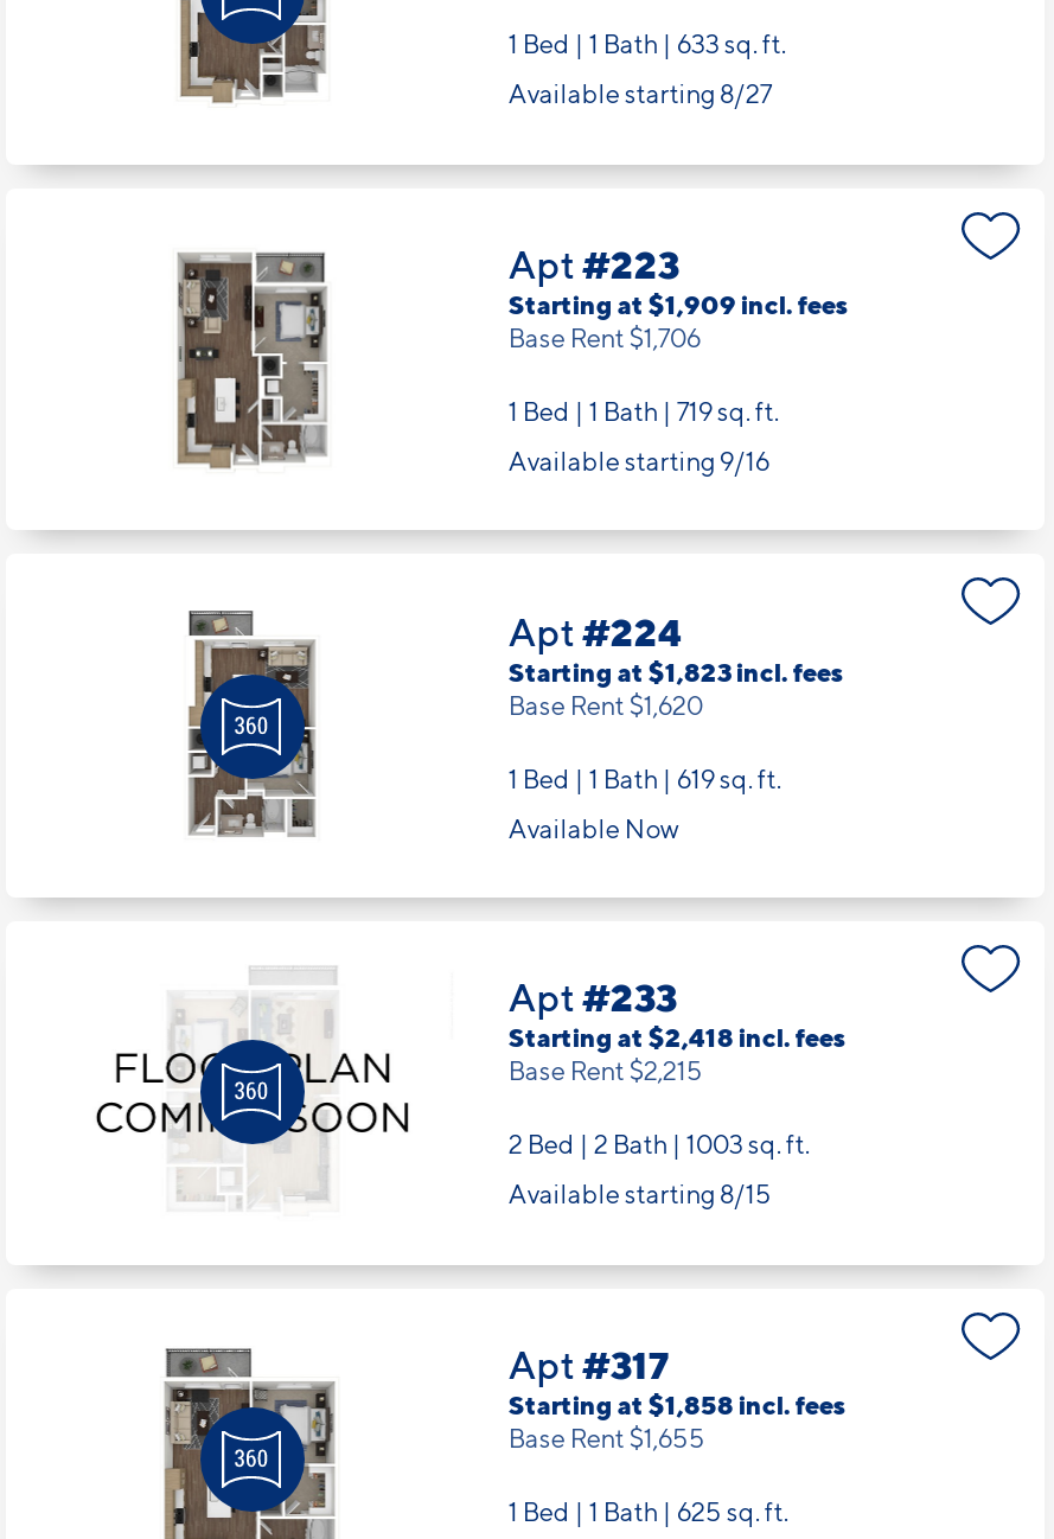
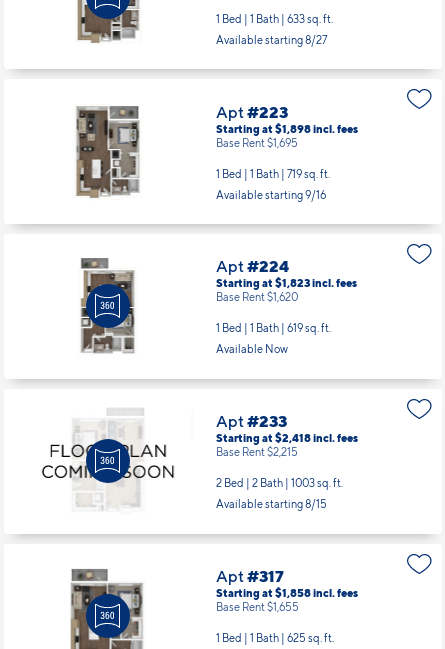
- Starting at $1,909 incl. fees
+ Starting at $1,898 incl. fees

- Base Rent $1,706
+ Base Rent $1,695
